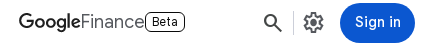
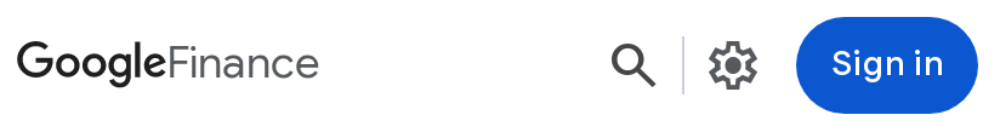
- Finance Beta
+ Finance
